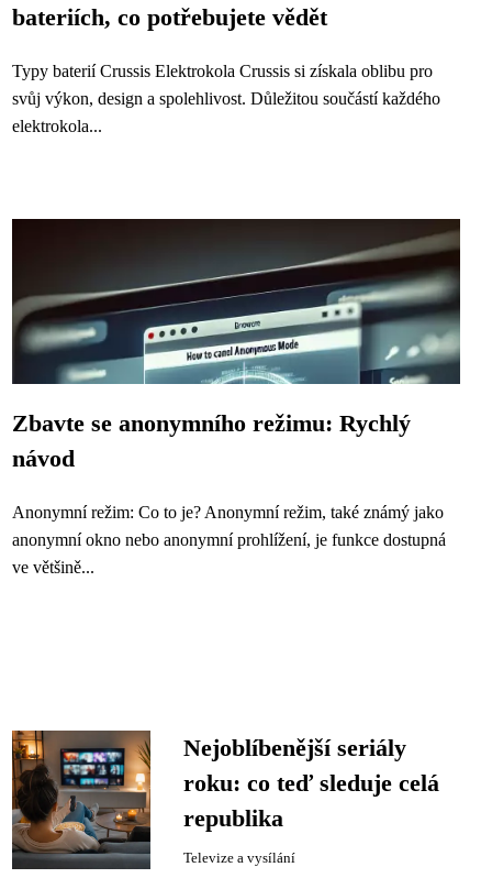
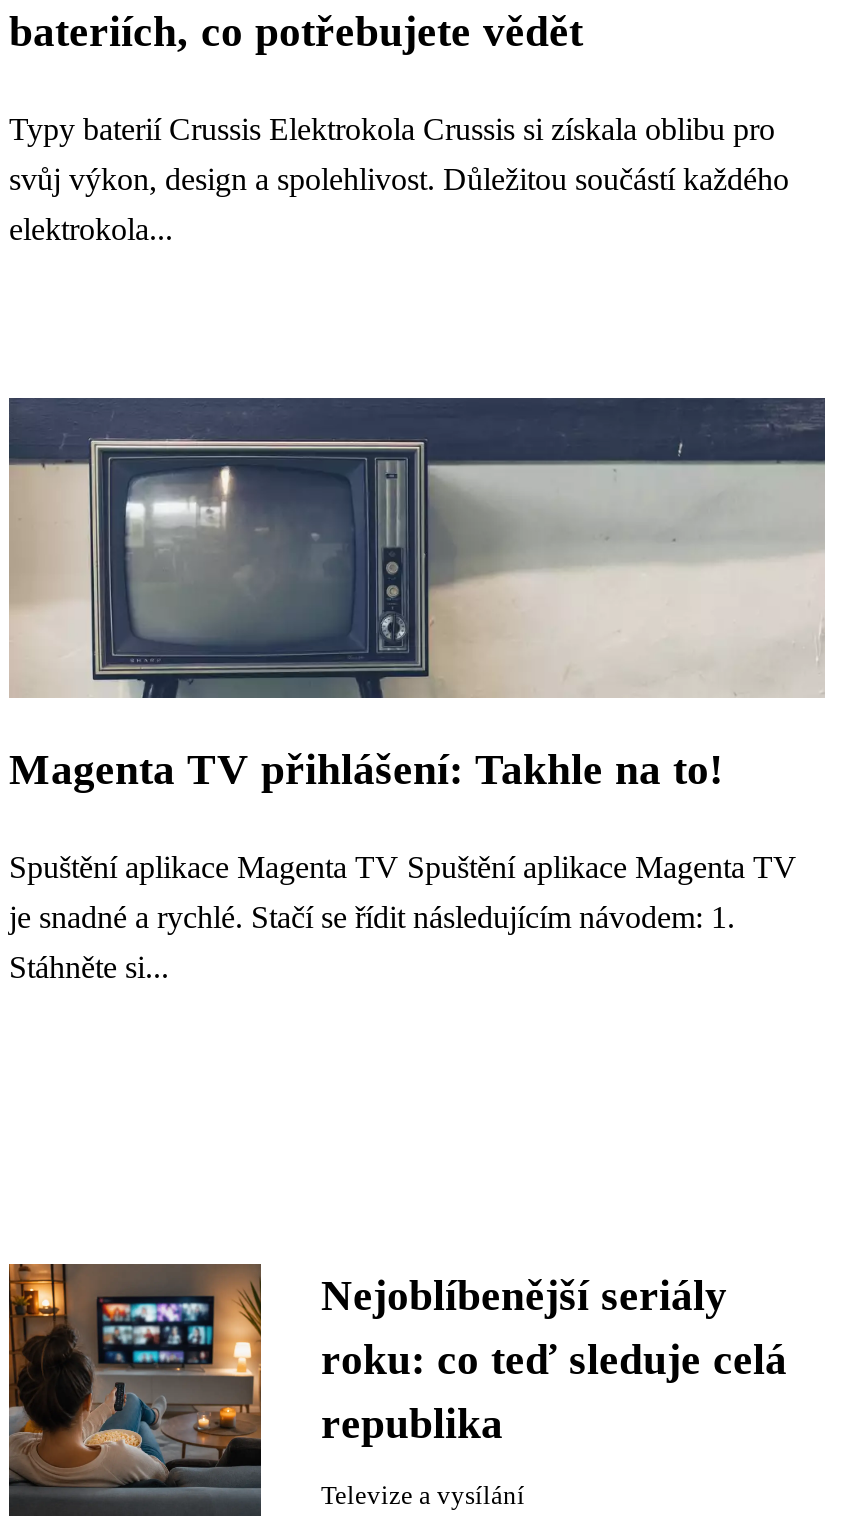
- [image]
- Zbavte se anonymního režimu: Rychlý
- návod
+ [image]
+ Magenta TV přihlášení: Takhle na to!

- Anonymní režim: Co to je? Anonymní režim, také známý jako
+ Spuštění aplikace Magenta TV Spuštění aplikace Magenta TV

- anonymní okno nebo anonymní prohlížení, je funkce dostupná
+ je snadné a rychlé. Stačí se řídit následujícím návodem: 1.

- ve většině...
+ Stáhněte si...
